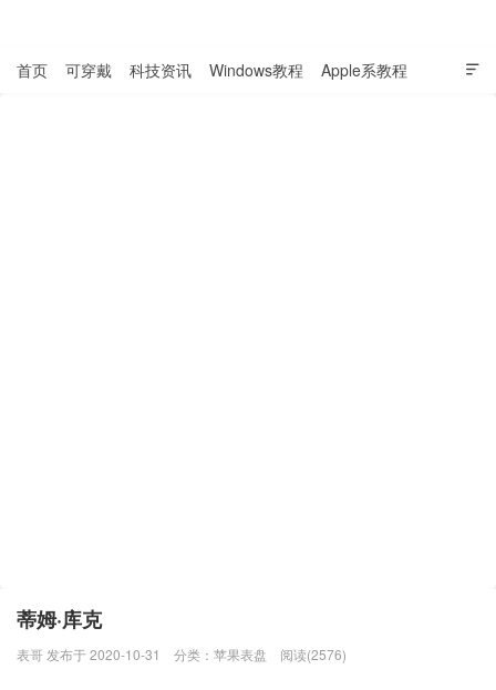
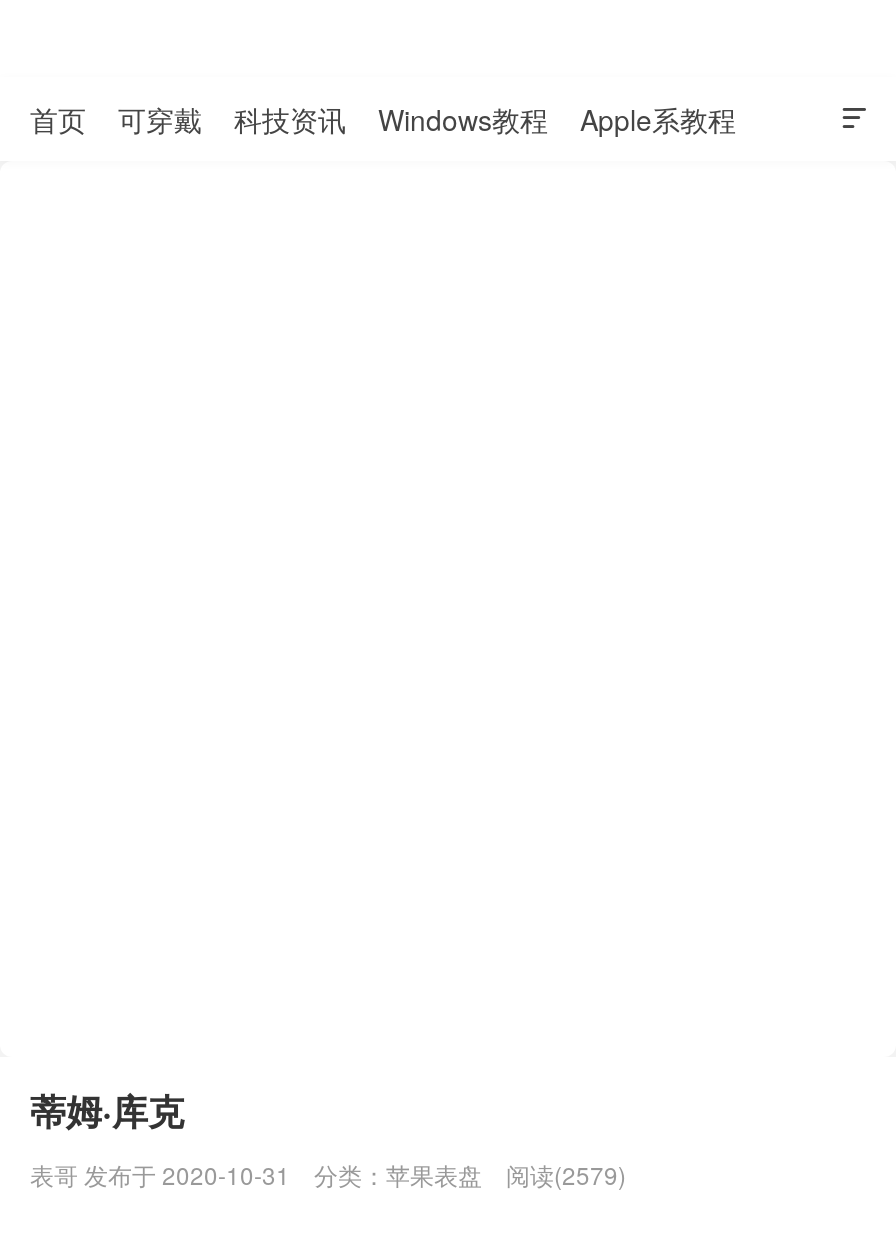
- 表哥 发布于 2020-10-31 分类：苹果表盘 阅读(2576)
+ 表哥 发布于 2020-10-31 分类：苹果表盘 阅读(2579)
